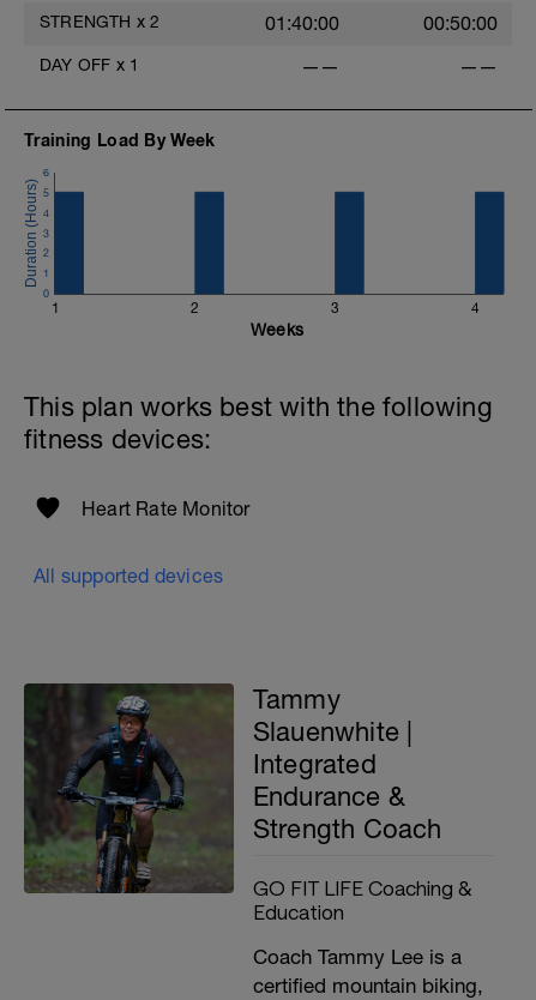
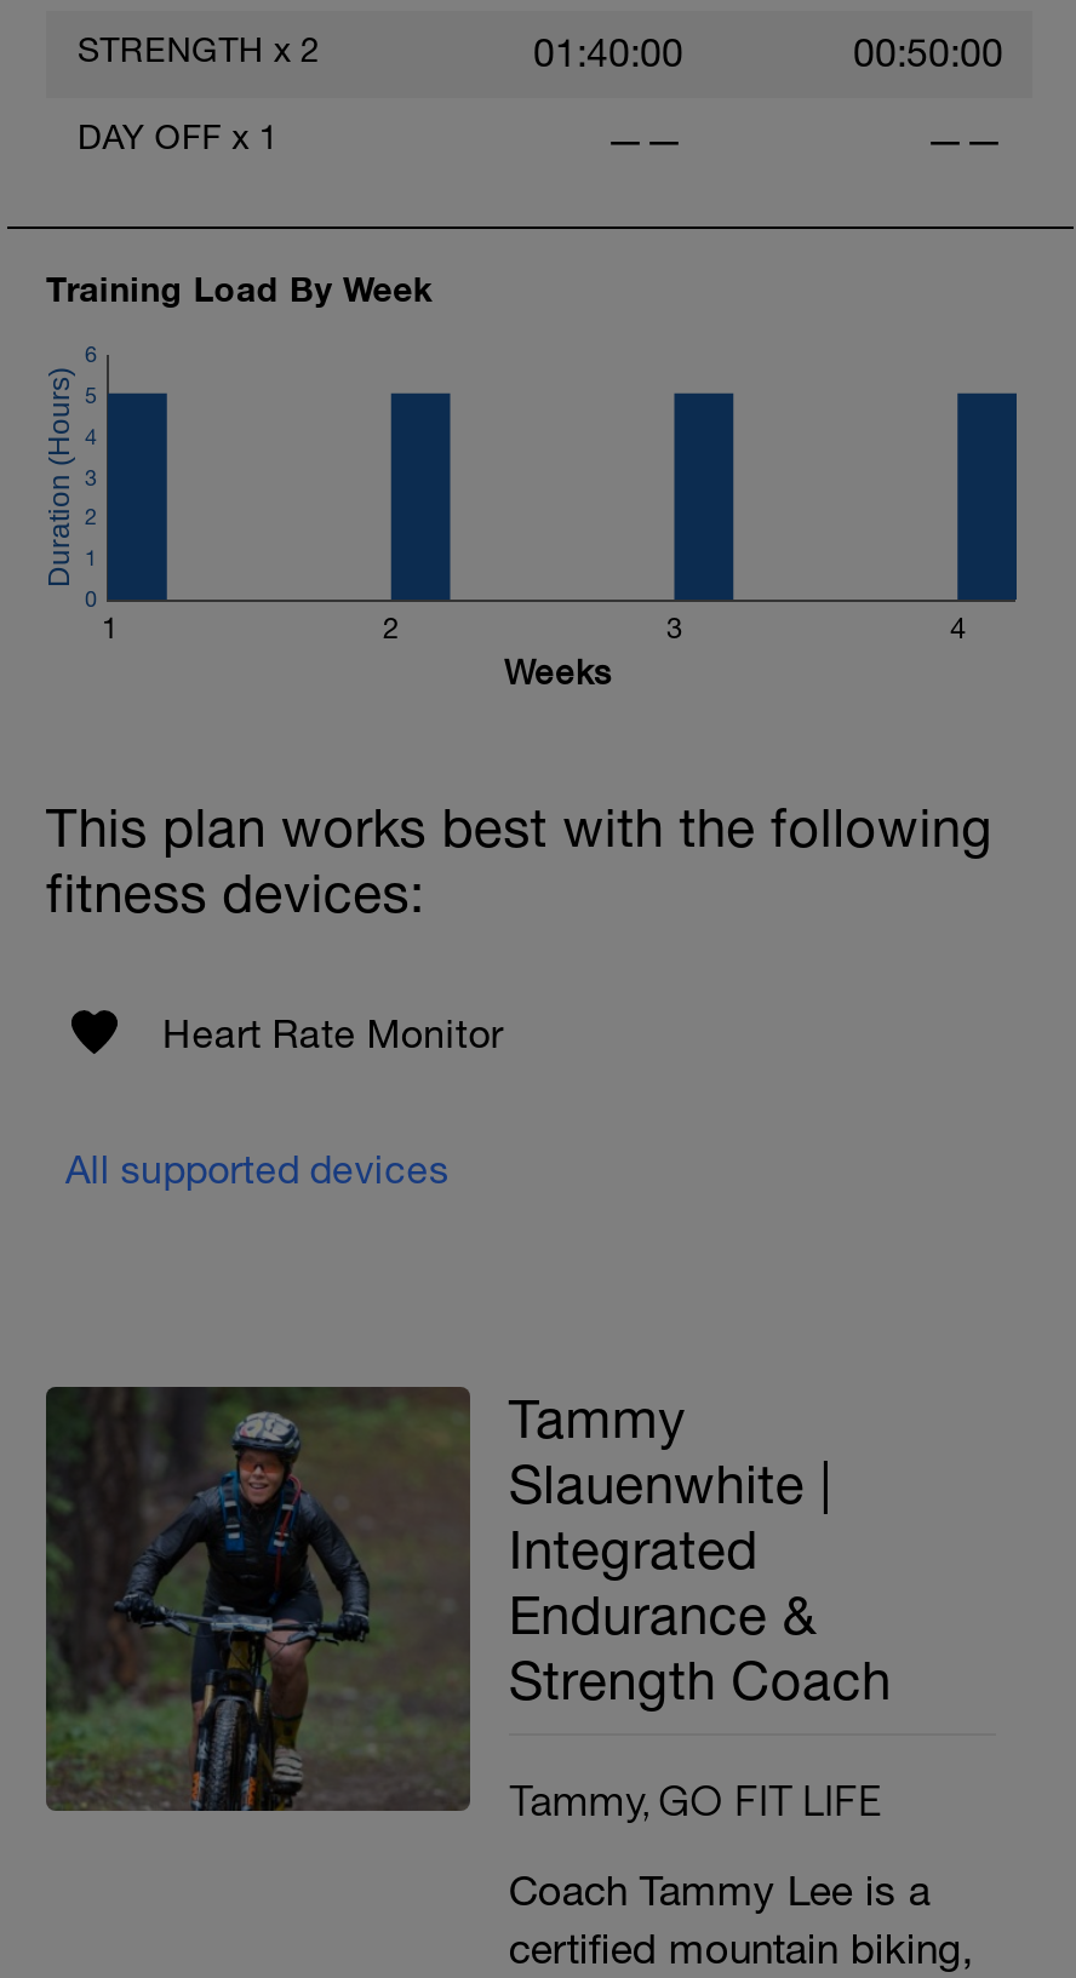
- GO FIT LIFE Coaching &
- Education
+ Tammy, GO FIT LIFE
